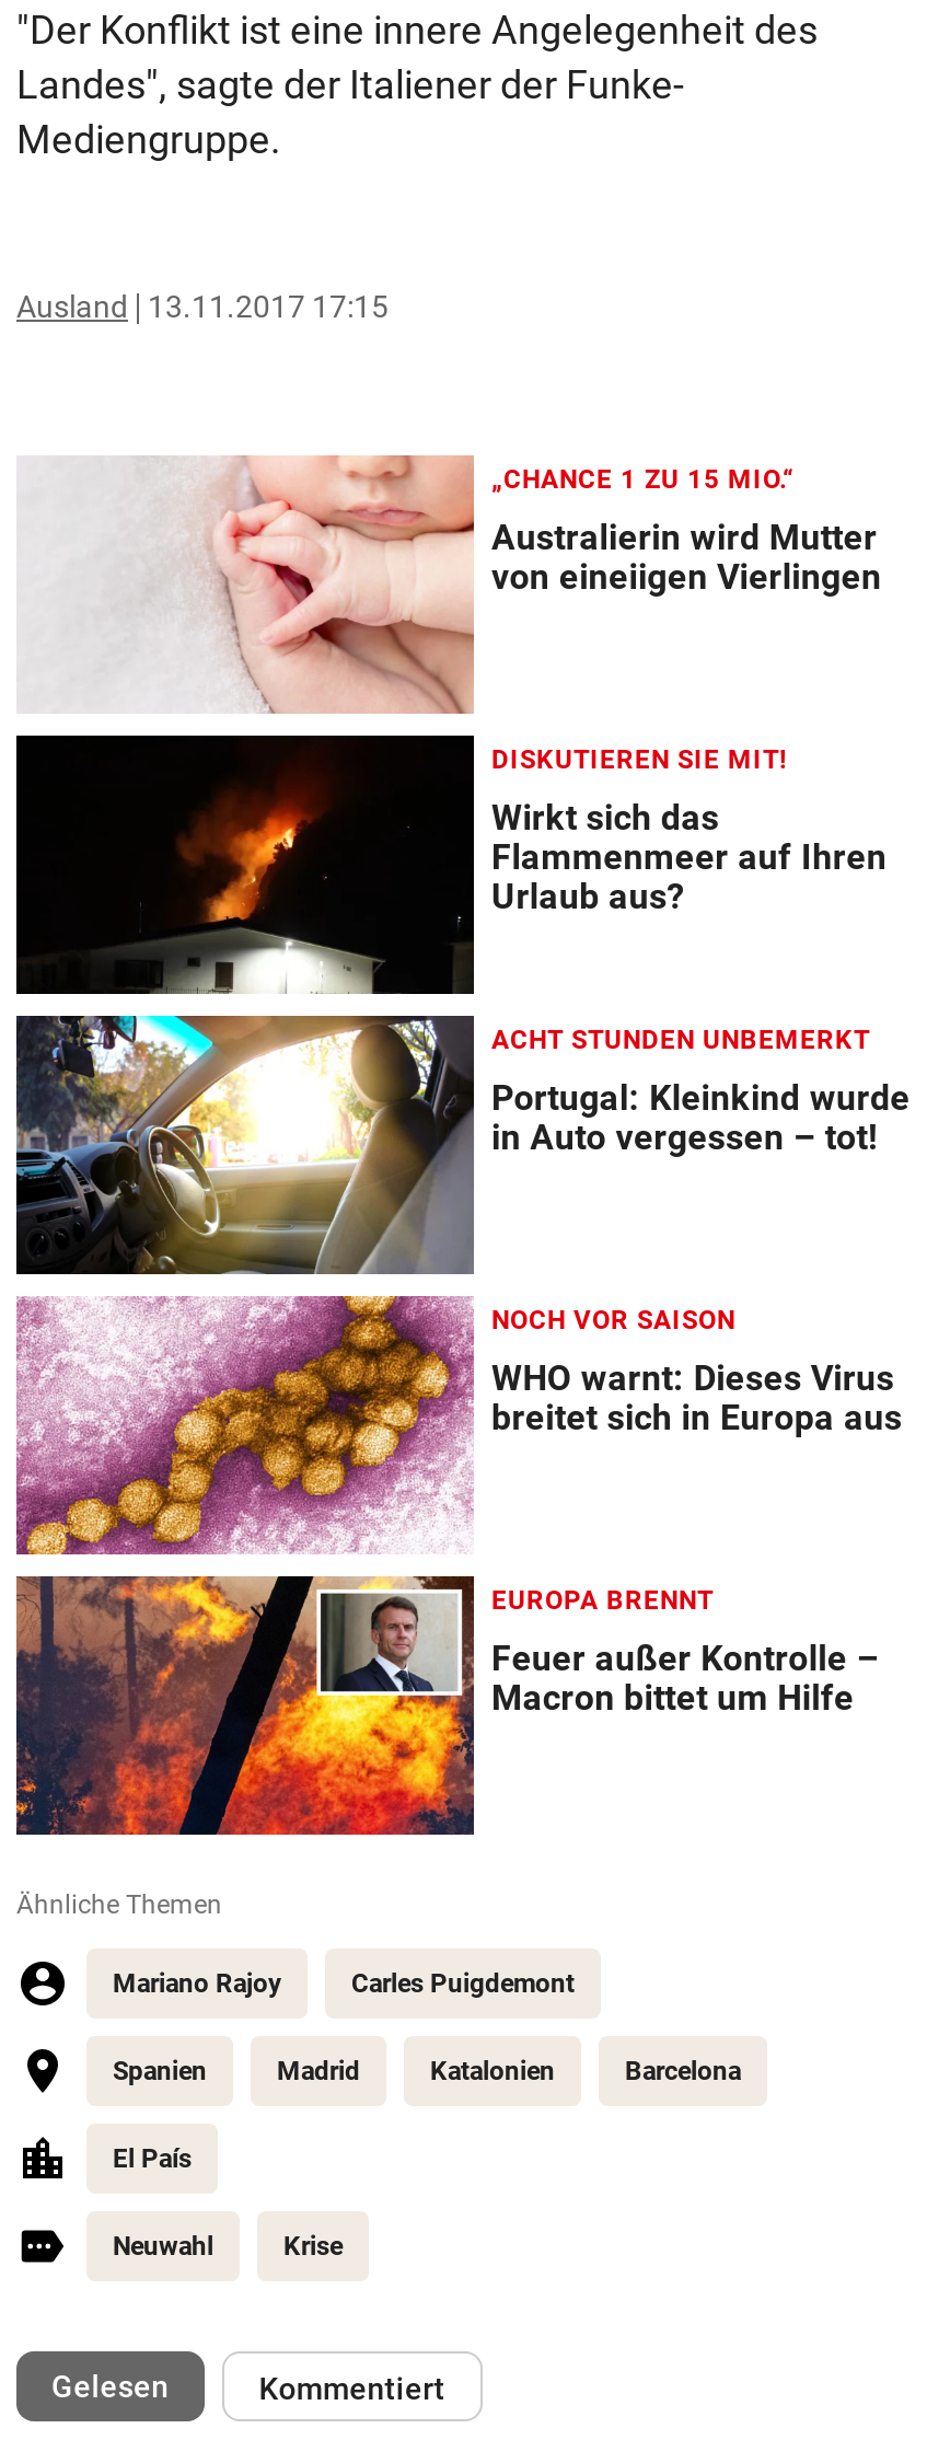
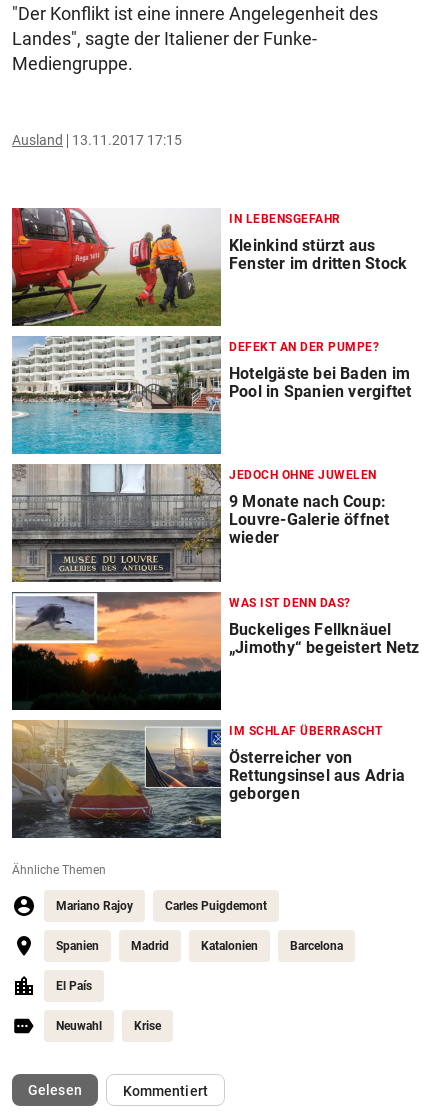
- [image]
- „CHANCE 1 ZU 15 MIO.“
+ [image]
+ IN LEBENSGEFAHR

- Australierin wird Mutter
- von eineiigen Vierlingen
+ Kleinkind stürzt aus
+ Fenster im dritten Stock

- [image]
- DISKUTIEREN SIE MIT!
+ [image]
+ DEFEKT AN DER PUMPE?

- Wirkt sich das
- Flammenmeer auf Ihren
- Urlaub aus?
+ Hotelgäste bei Baden im
+ Pool in Spanien vergiftet

- [image]
- ACHT STUNDEN UNBEMERKT
+ [image]
+ JEDOCH OHNE JUWELEN

- Portugal: Kleinkind wurde
- in Auto vergessen – tot!
+ 9 Monate nach Coup:
+ Louvre-Galerie öffnet
+ wieder

- [image]
- NOCH VOR SAISON
+ [image]
+ WAS IST DENN DAS?

- WHO warnt: Dieses Virus
- breitet sich in Europa aus
+ Buckeliges Fellknäuel
+ „Jimothy“ begeistert Netz

- [image]
- EUROPA BRENNT
+ [image]
+ IM SCHLAF ÜBERRASCHT

- Feuer außer Kontrolle –
- Macron bittet um Hilfe
+ Österreicher von
+ Rettungsinsel aus Adria
+ geborgen
